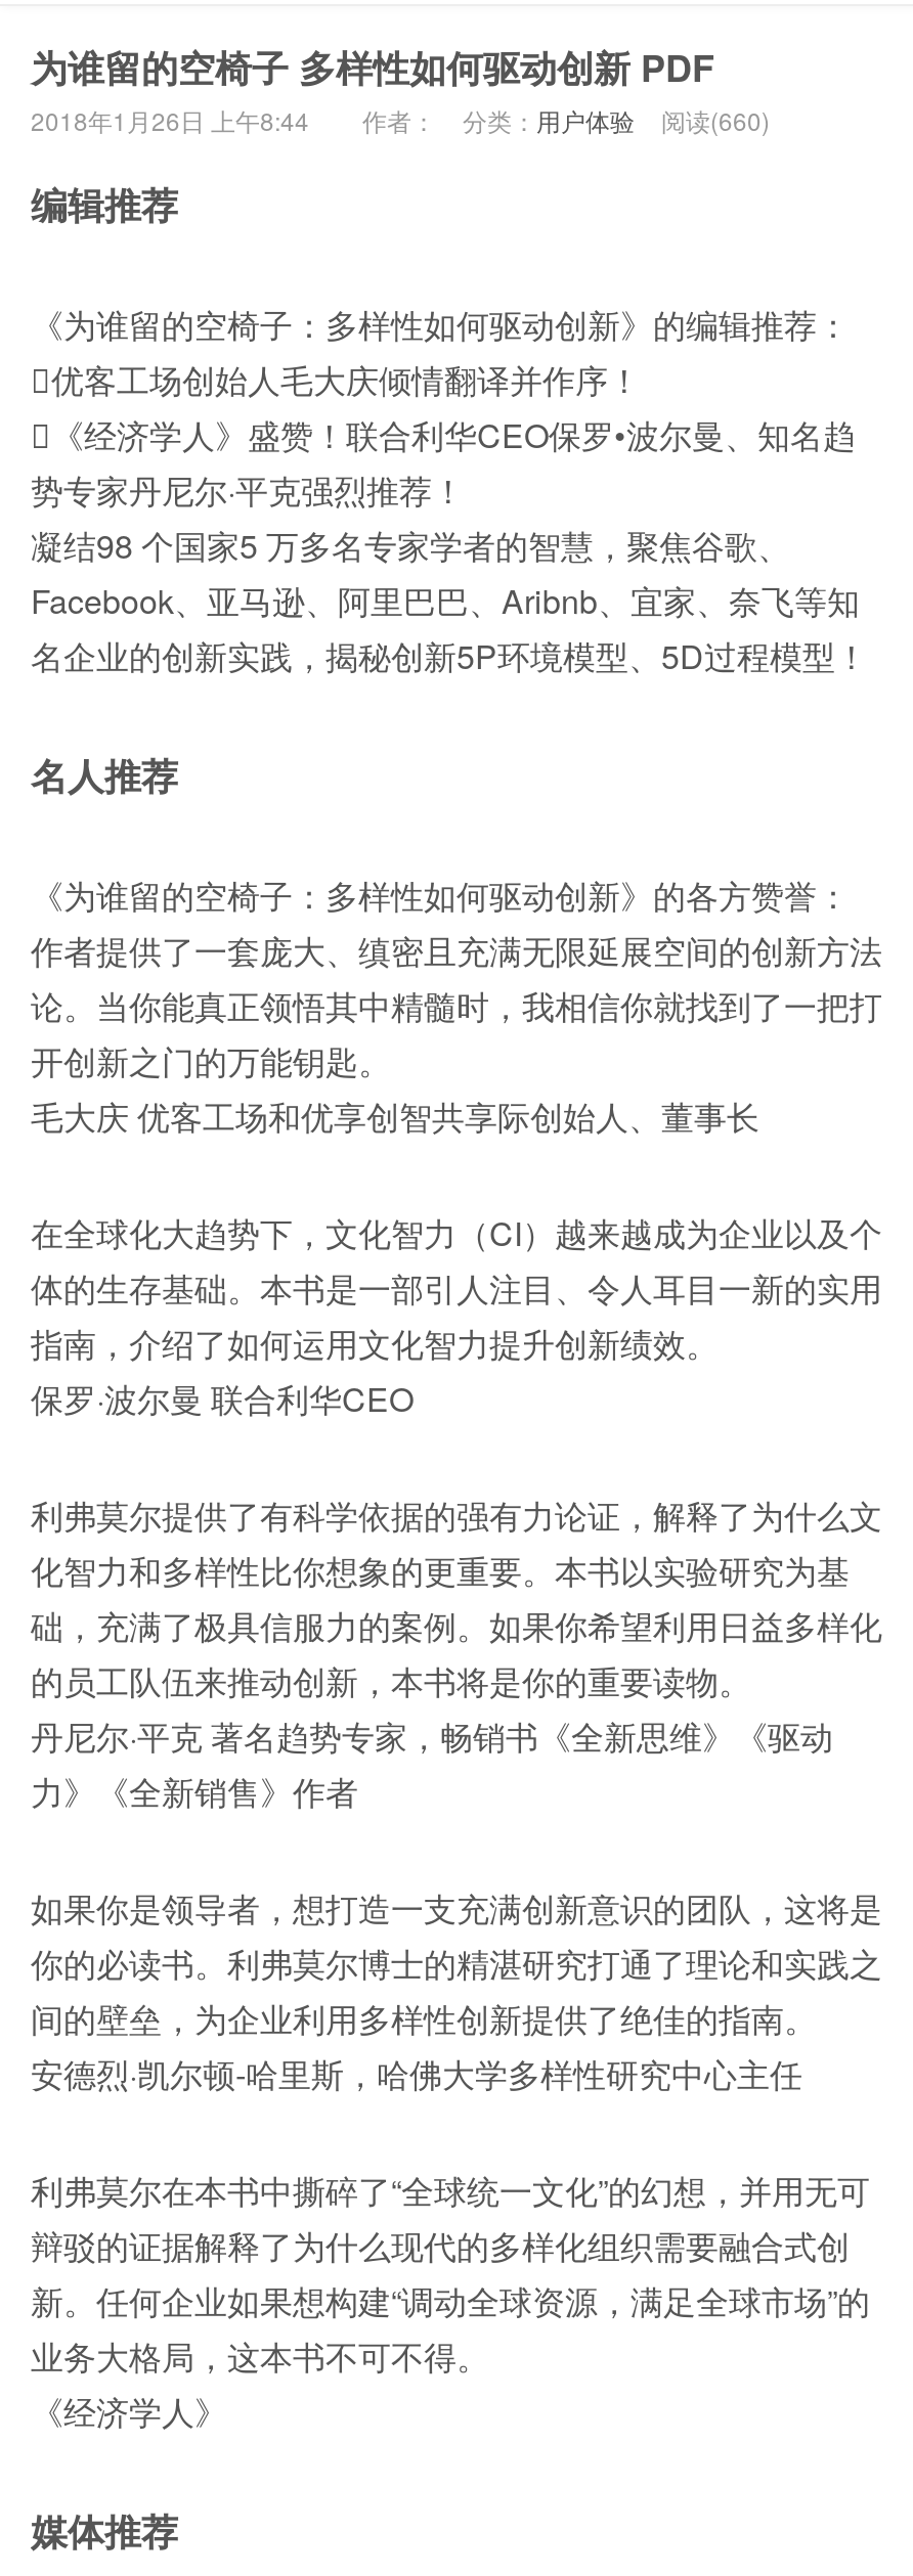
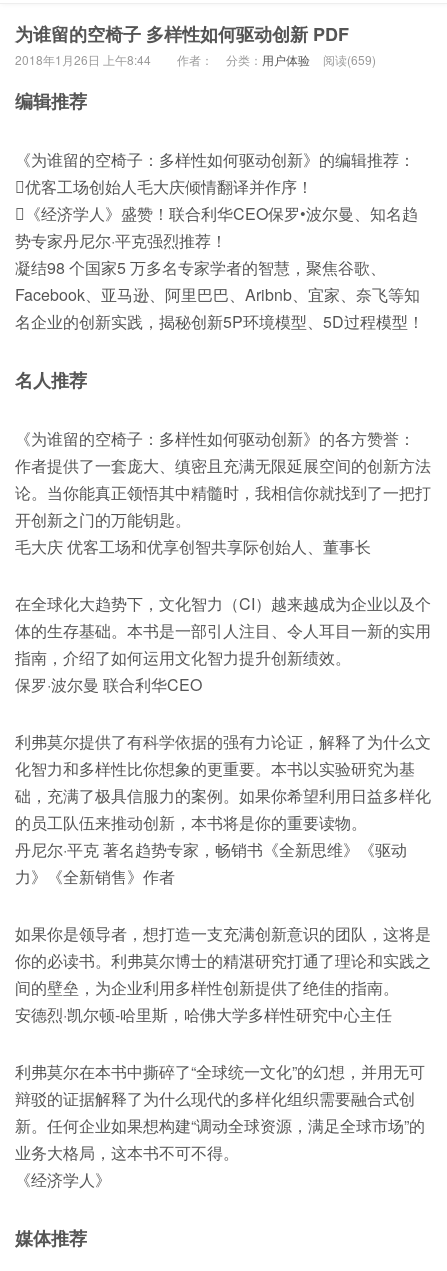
- 2018年1月26日 上午8:44 作者： 分类：用户体验 阅读(660)
+ 2018年1月26日 上午8:44 作者： 分类：用户体验 阅读(659)
